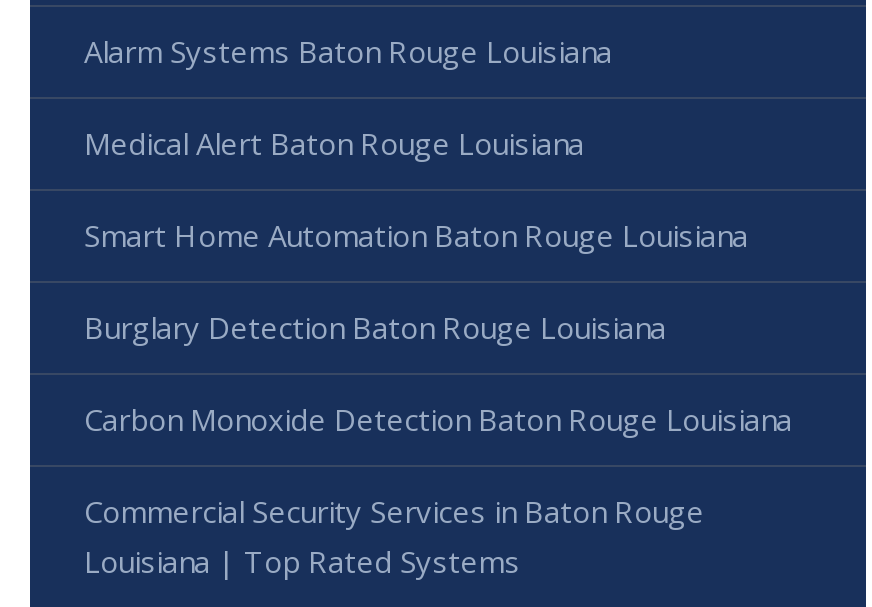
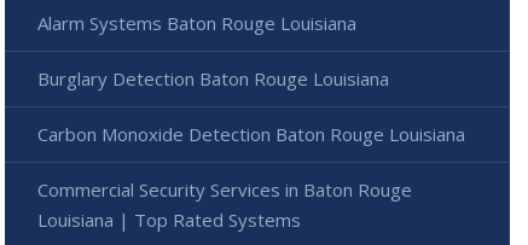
- Medical Alert Baton Rouge Louisiana
- Smart Home Automation Baton Rouge Louisiana
